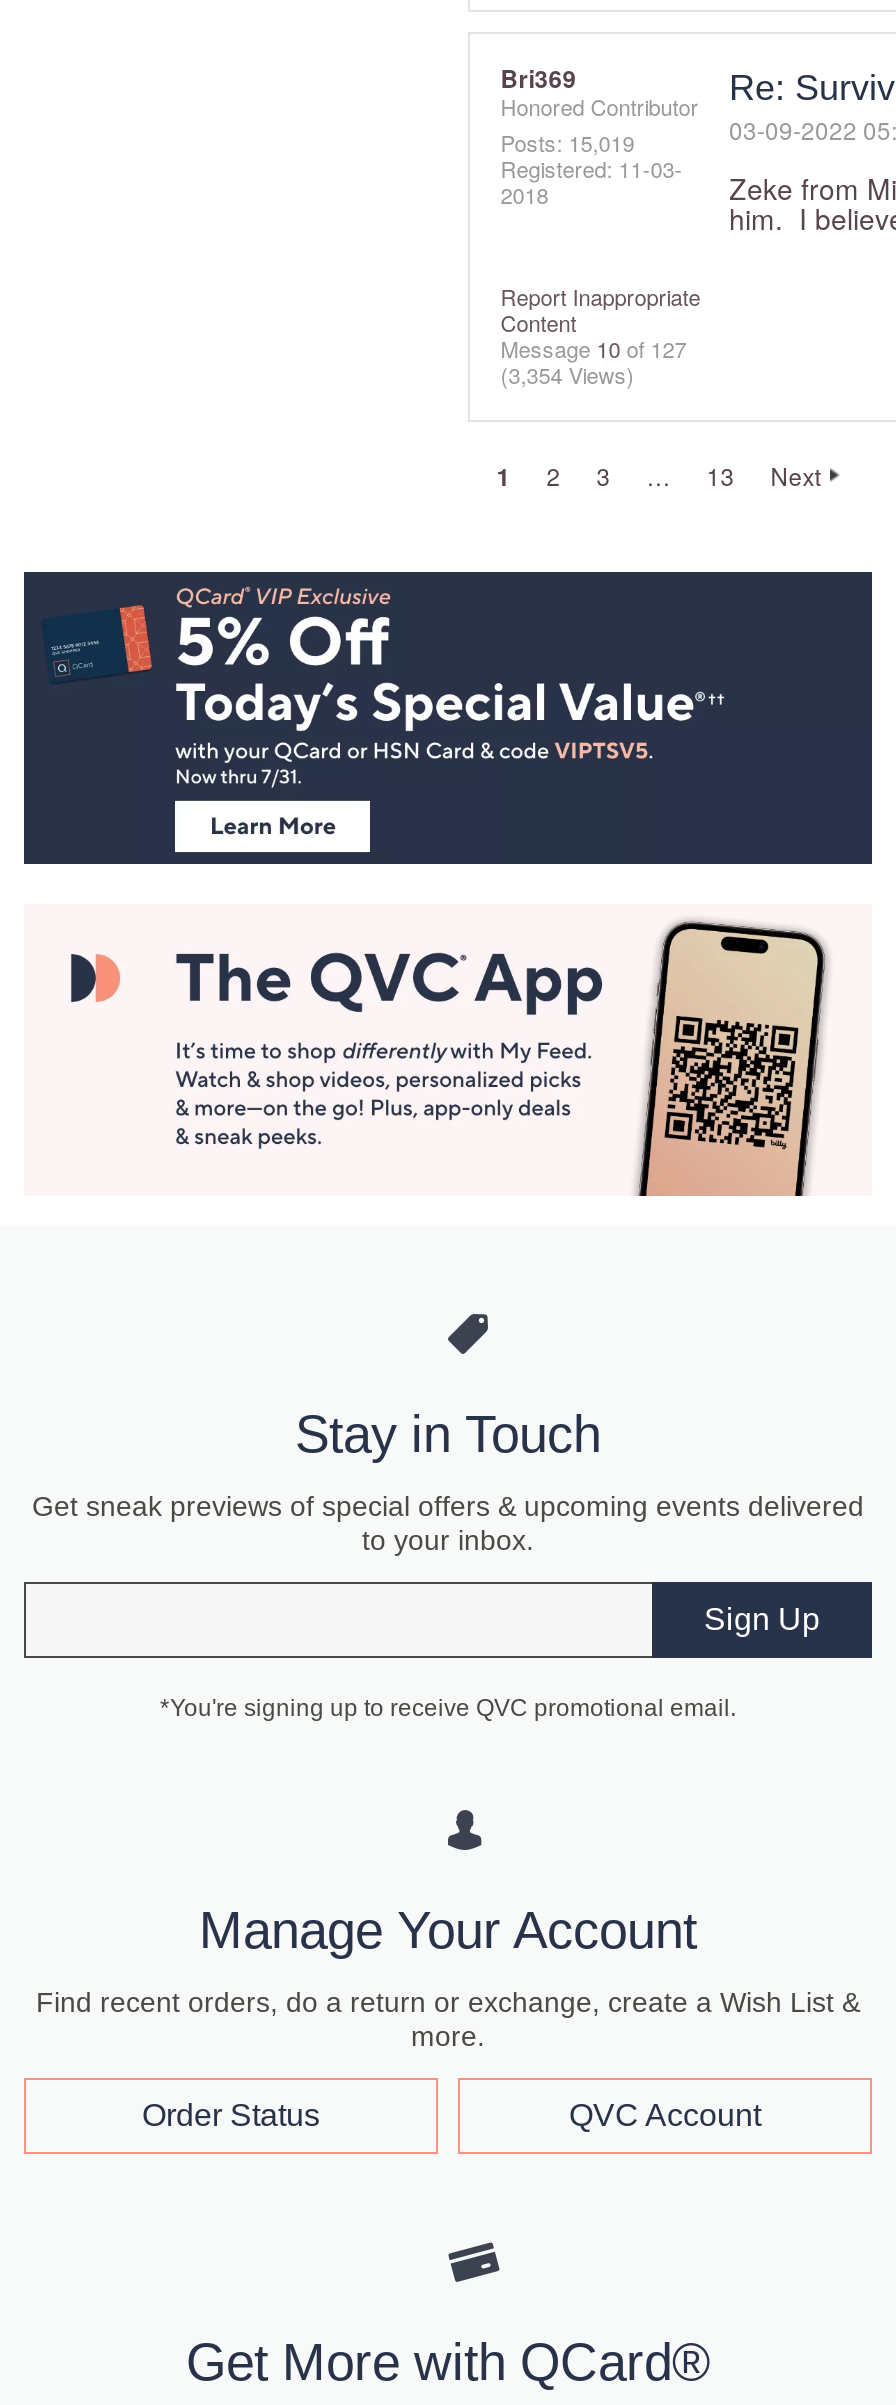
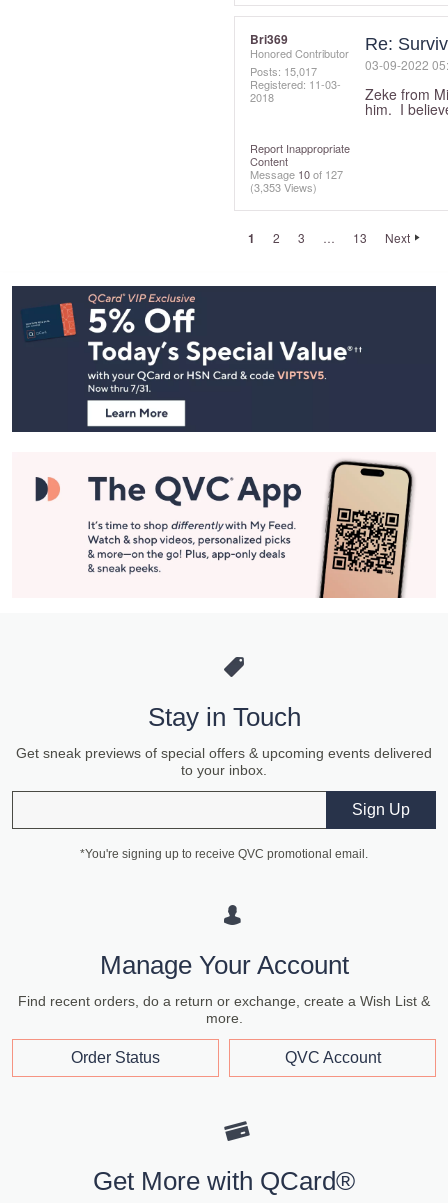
- Posts: 15,019
+ Posts: 15,017

- (3,354 Views)
+ (3,353 Views)
